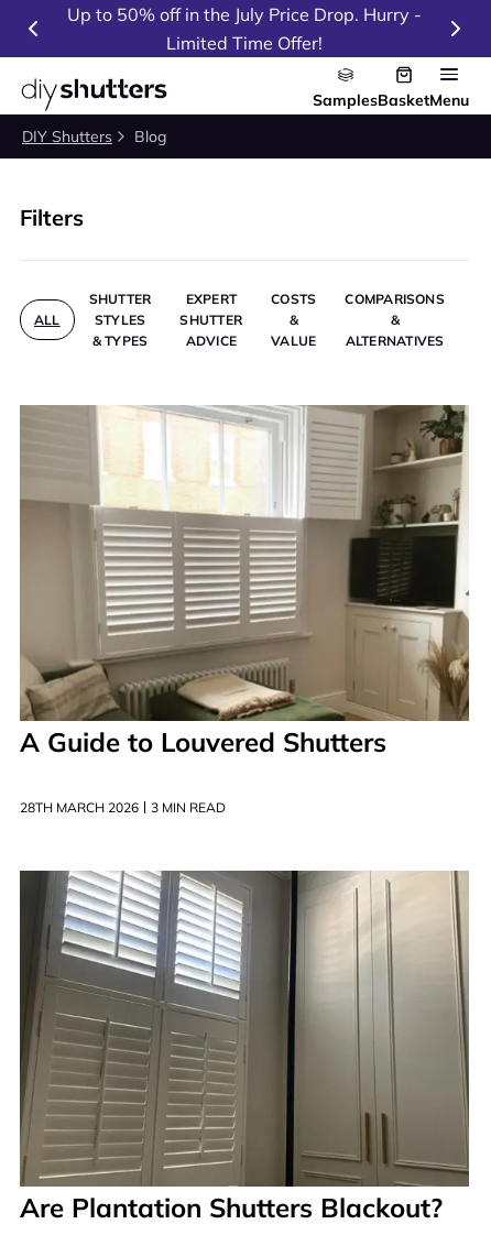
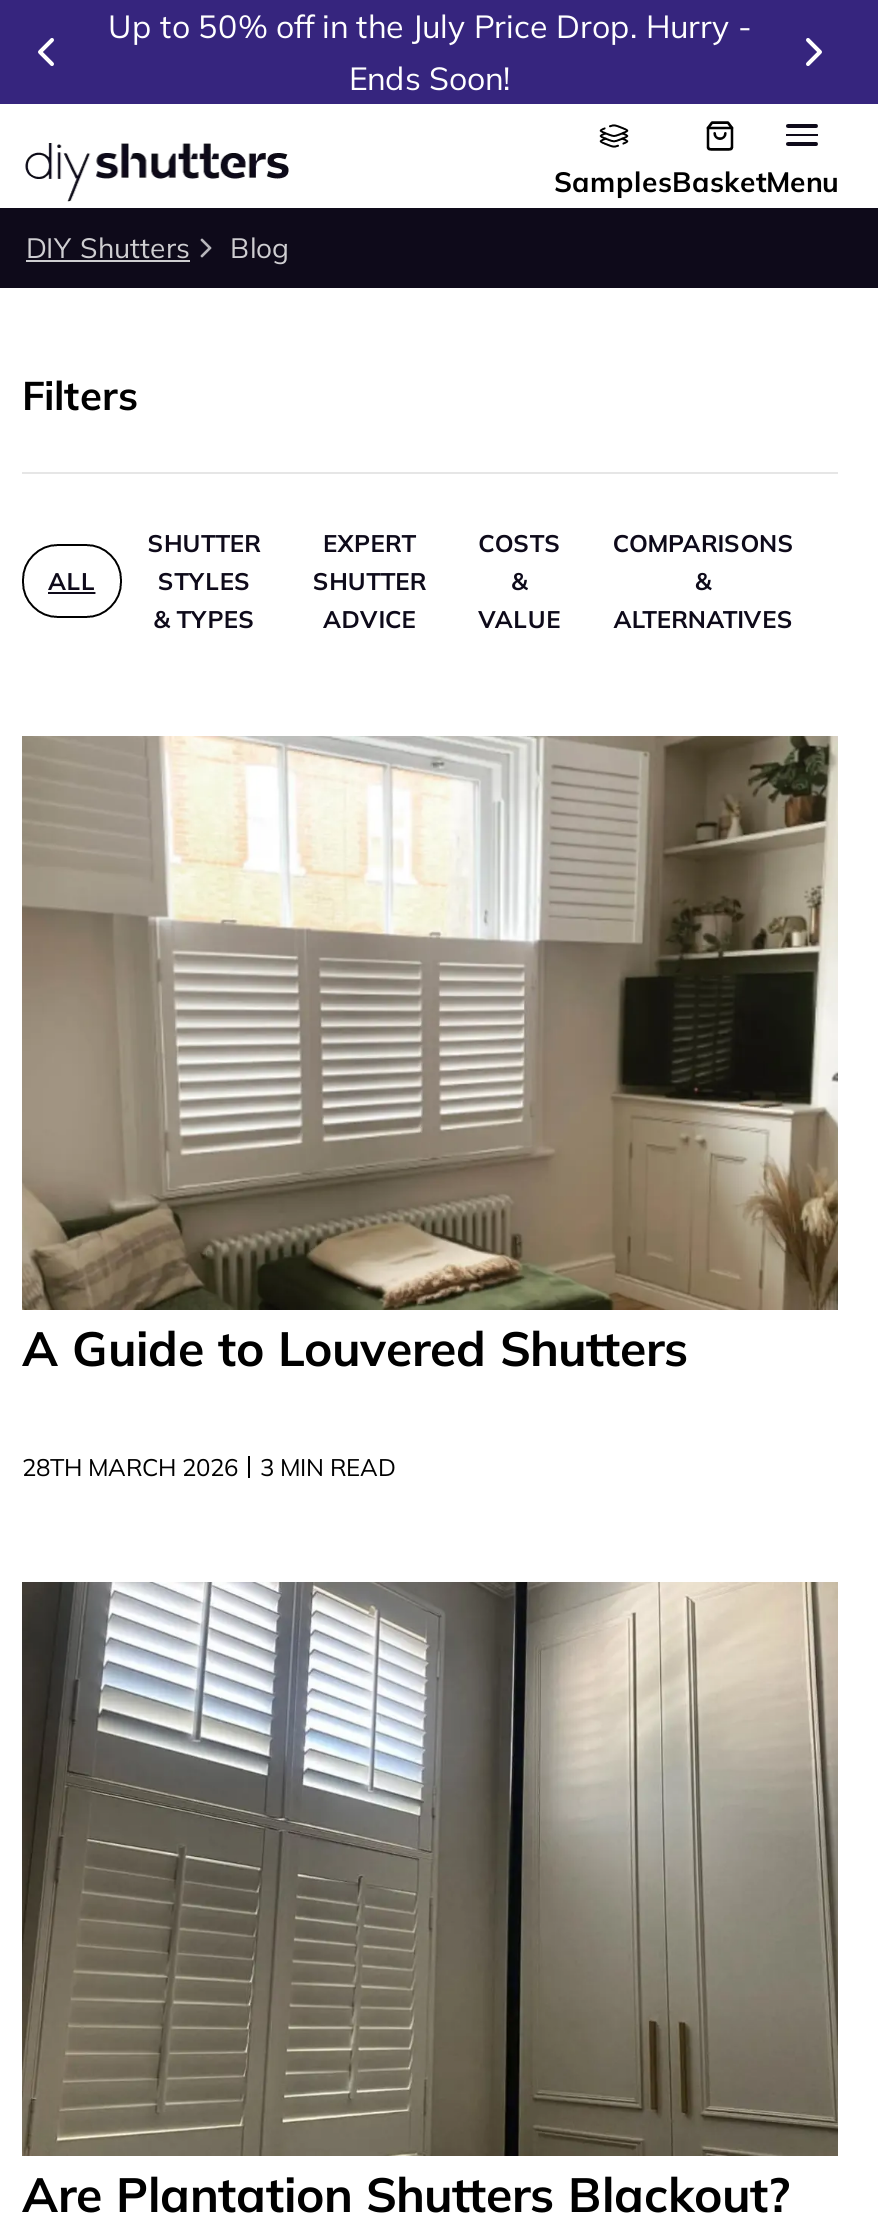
- Limited Time Offer!
+ Ends Soon!
